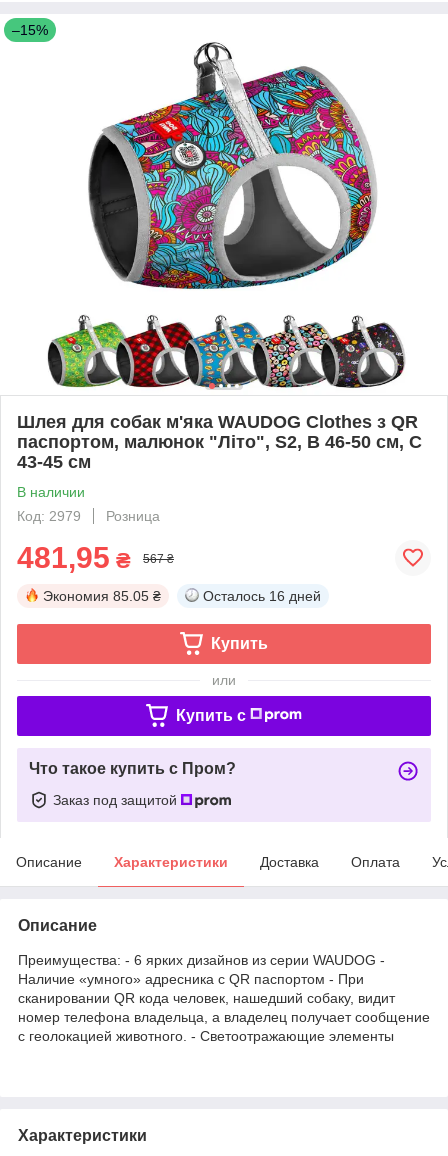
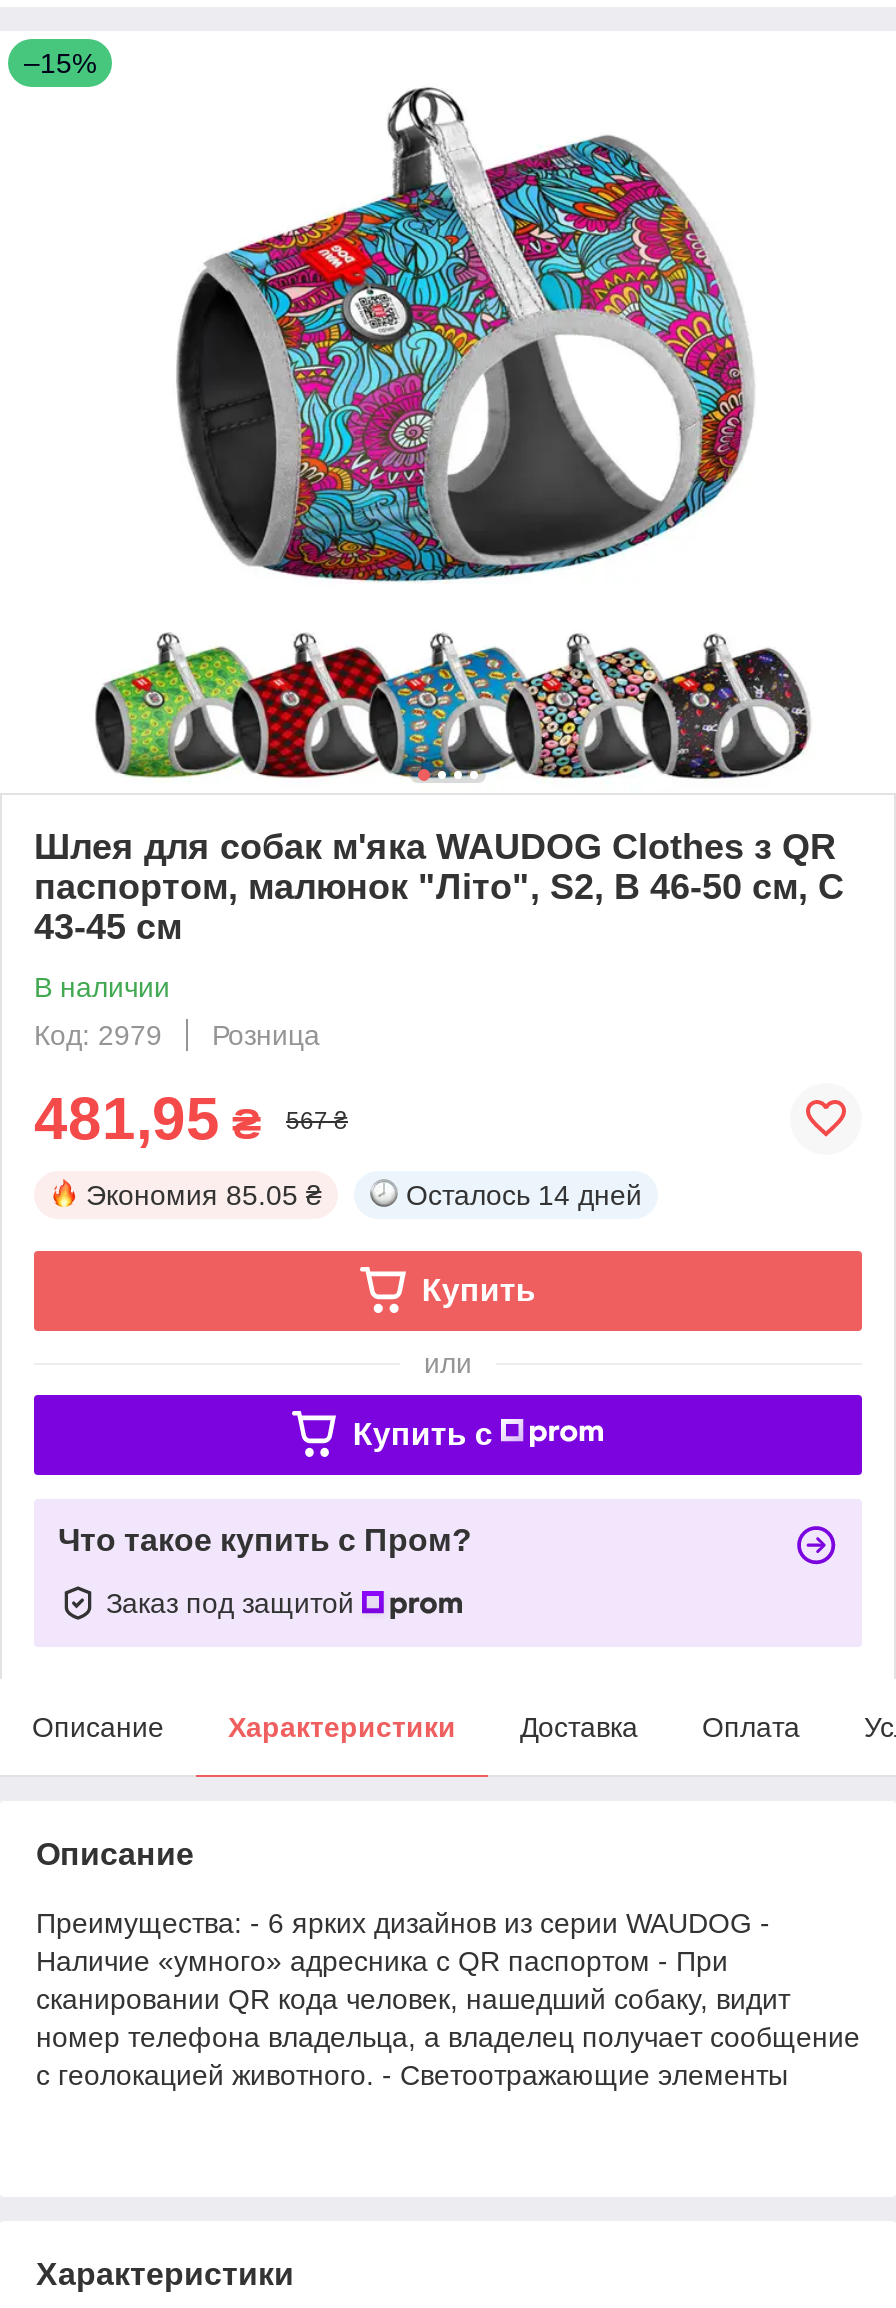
- Осталось 16 дней
+ Осталось 14 дней
